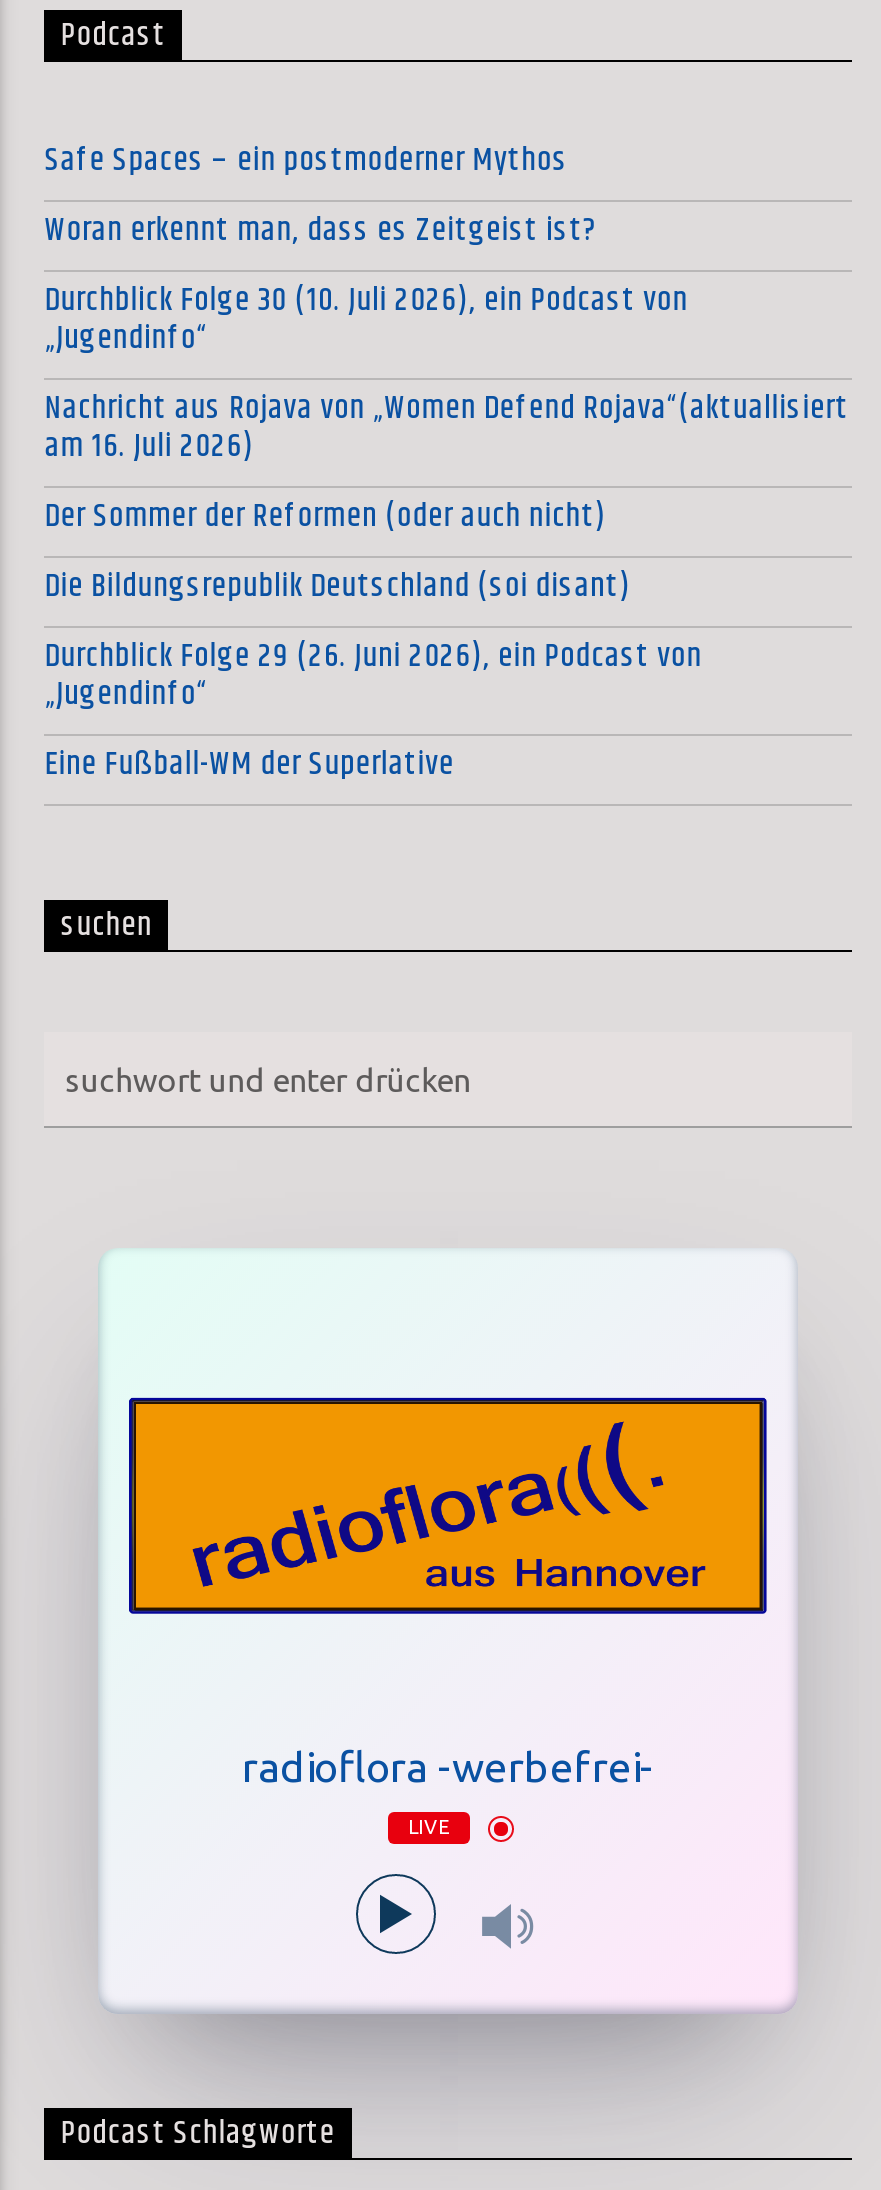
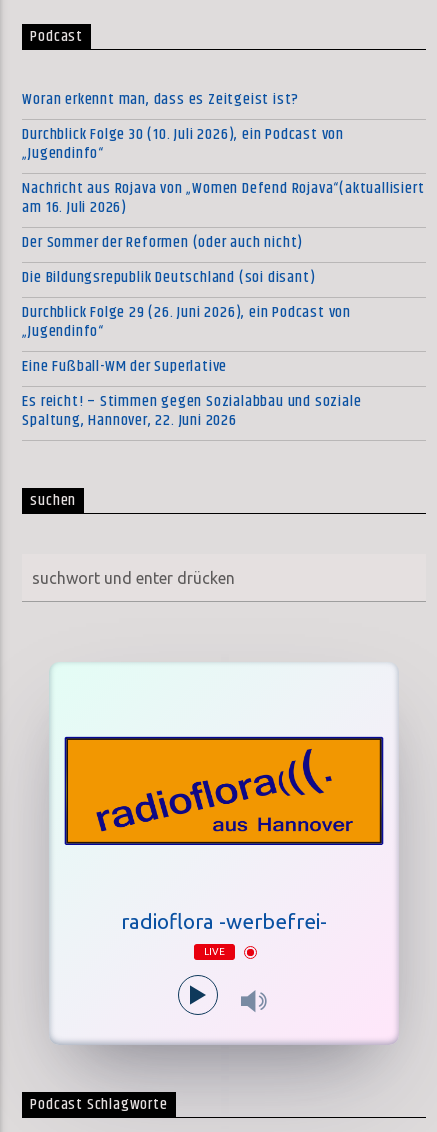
- Safe Spaces – ein postmoderner Mythos

moved up: Woran erkennt man, dass es Zeitgeist ist? | Durchblick Folge 30 (10. Juli 2026), ein Podcast von | „Jugendinfo“ | ... | „Jugendinfo“ | Eine Fußball-WM der Superlative

+ Es reicht! – Stimmen gegen Sozialabbau und soziale
+ Spaltung, Hannover, 22. Juni 2026
